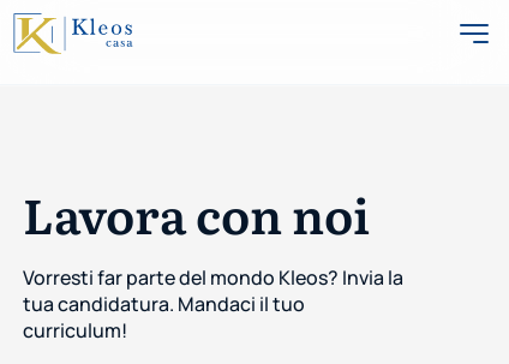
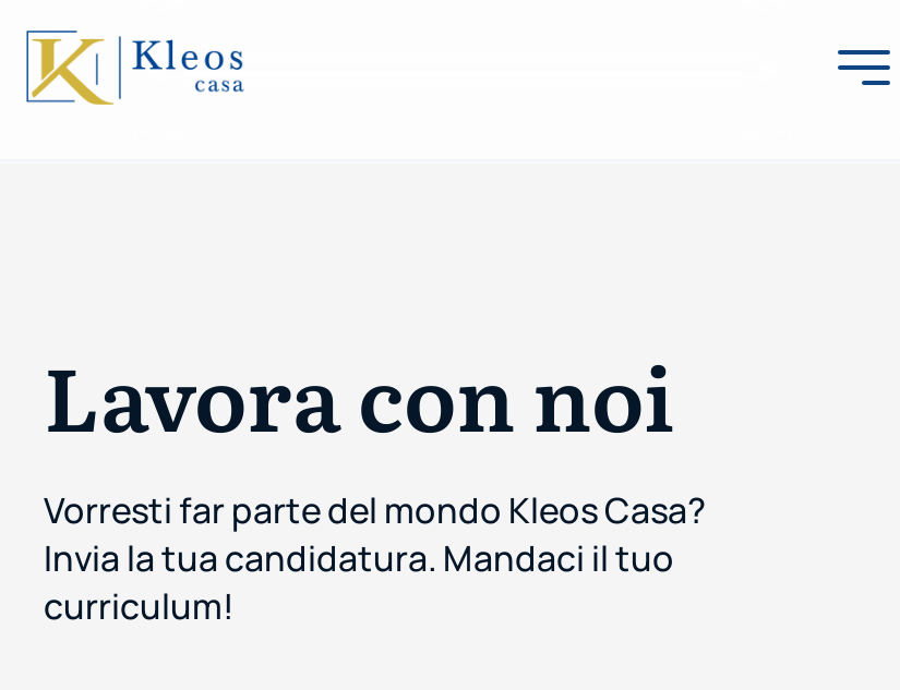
- Vorresti far parte del mondo Kleos? Invia la
- tua candidatura. Mandaci il tuo
+ Vorresti far parte del mondo Kleos Casa?
+ Invia la tua candidatura. Mandaci il tuo
